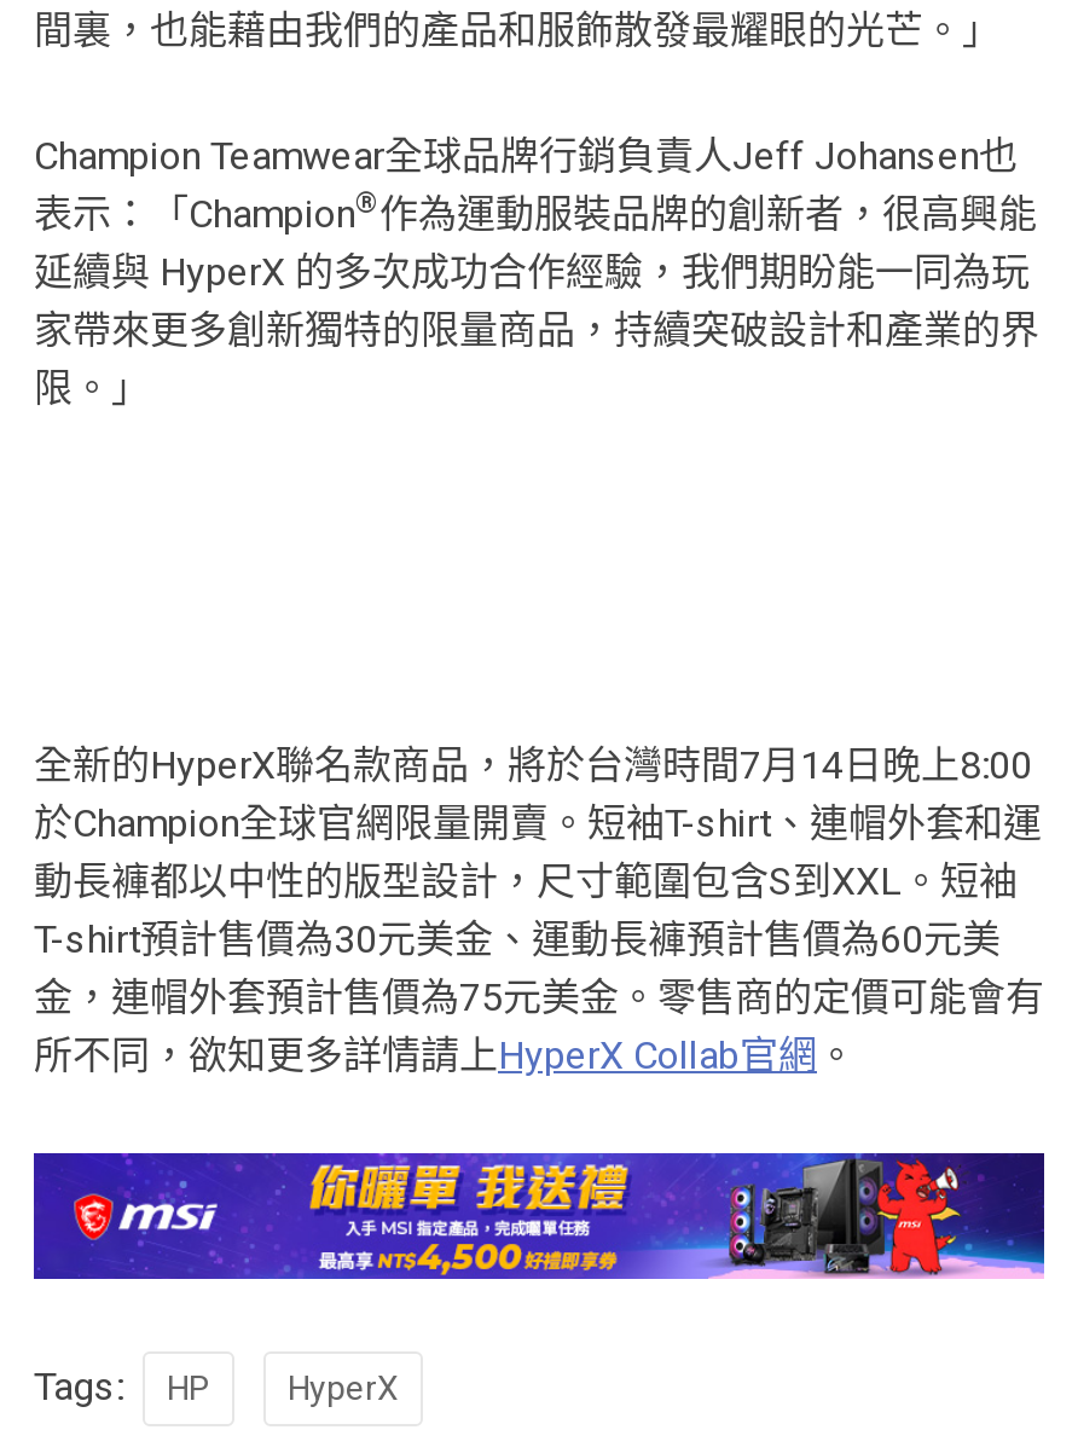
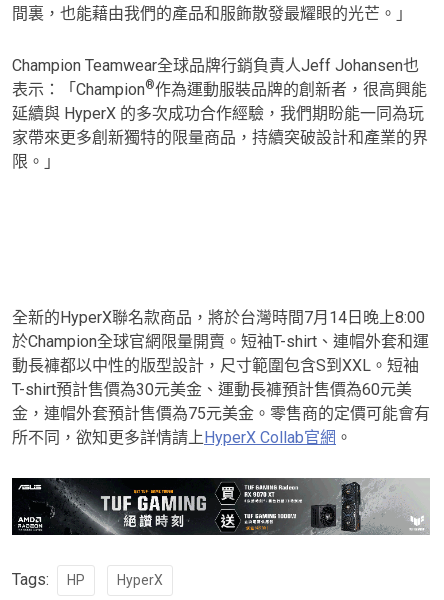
- [image]
+ [image]
